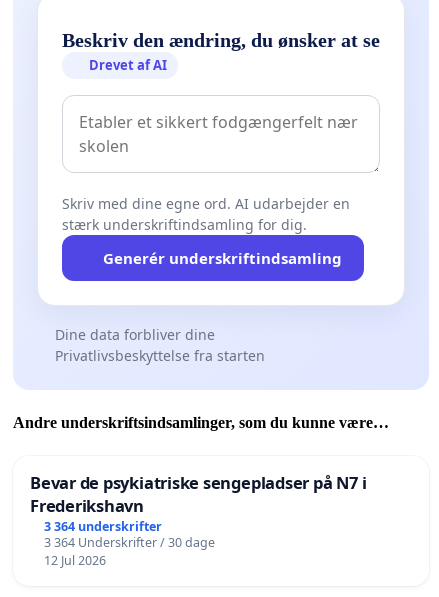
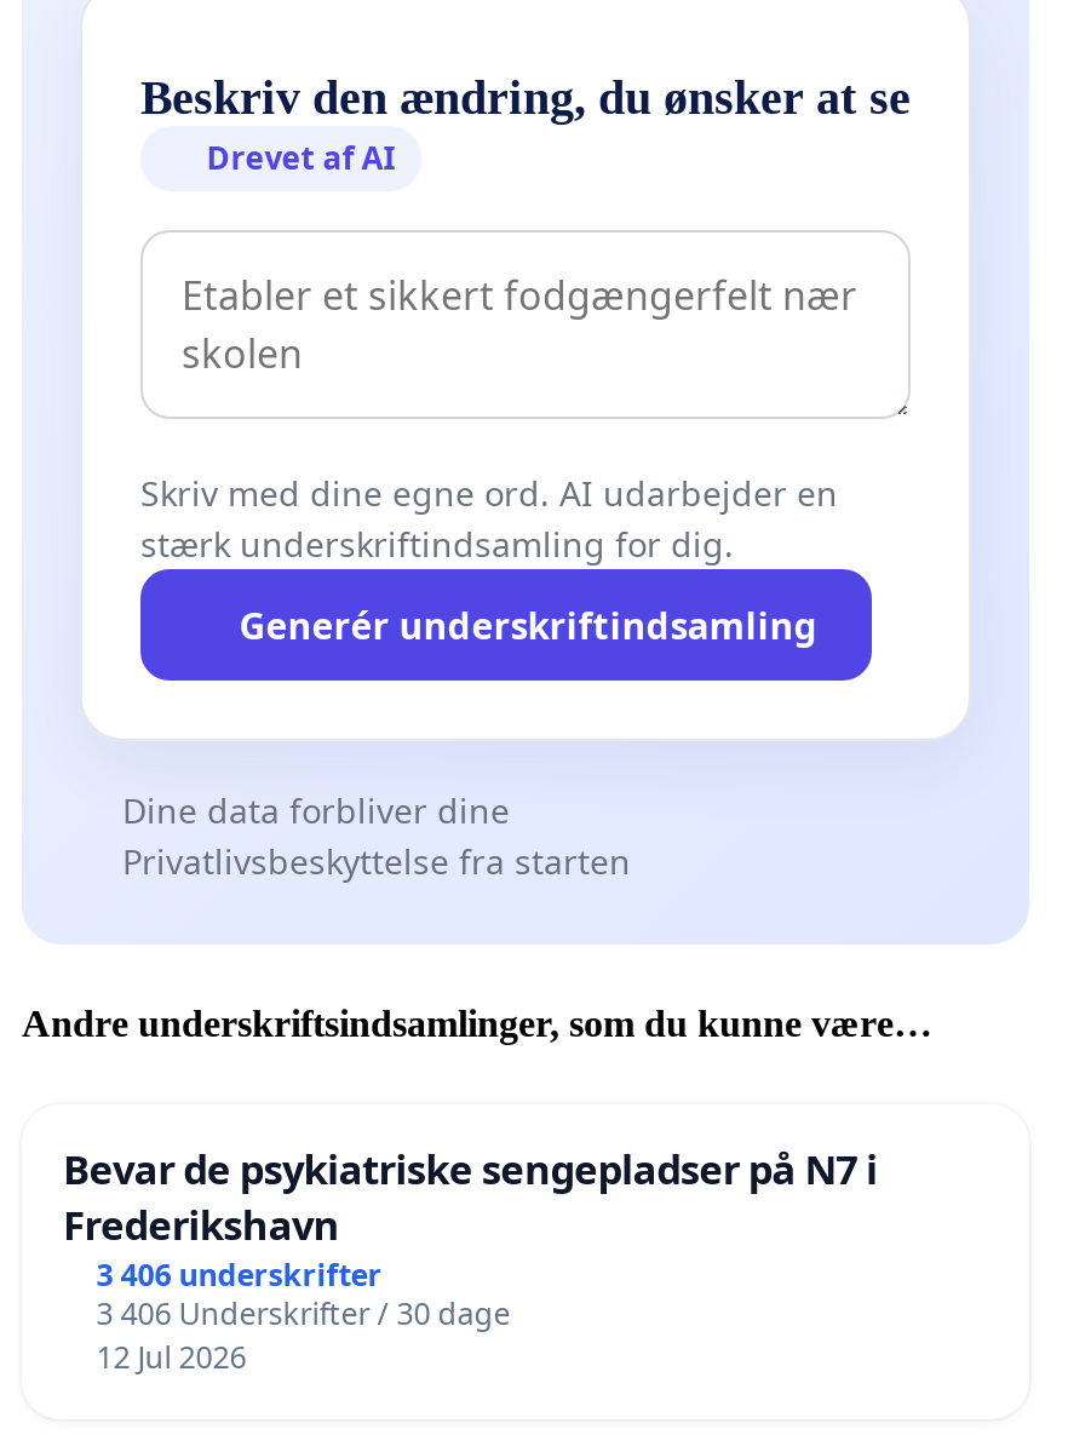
- 3 364 underskrifter
+ 3 406 underskrifter

- 3 364 Underskrifter / 30 dage
+ 3 406 Underskrifter / 30 dage
